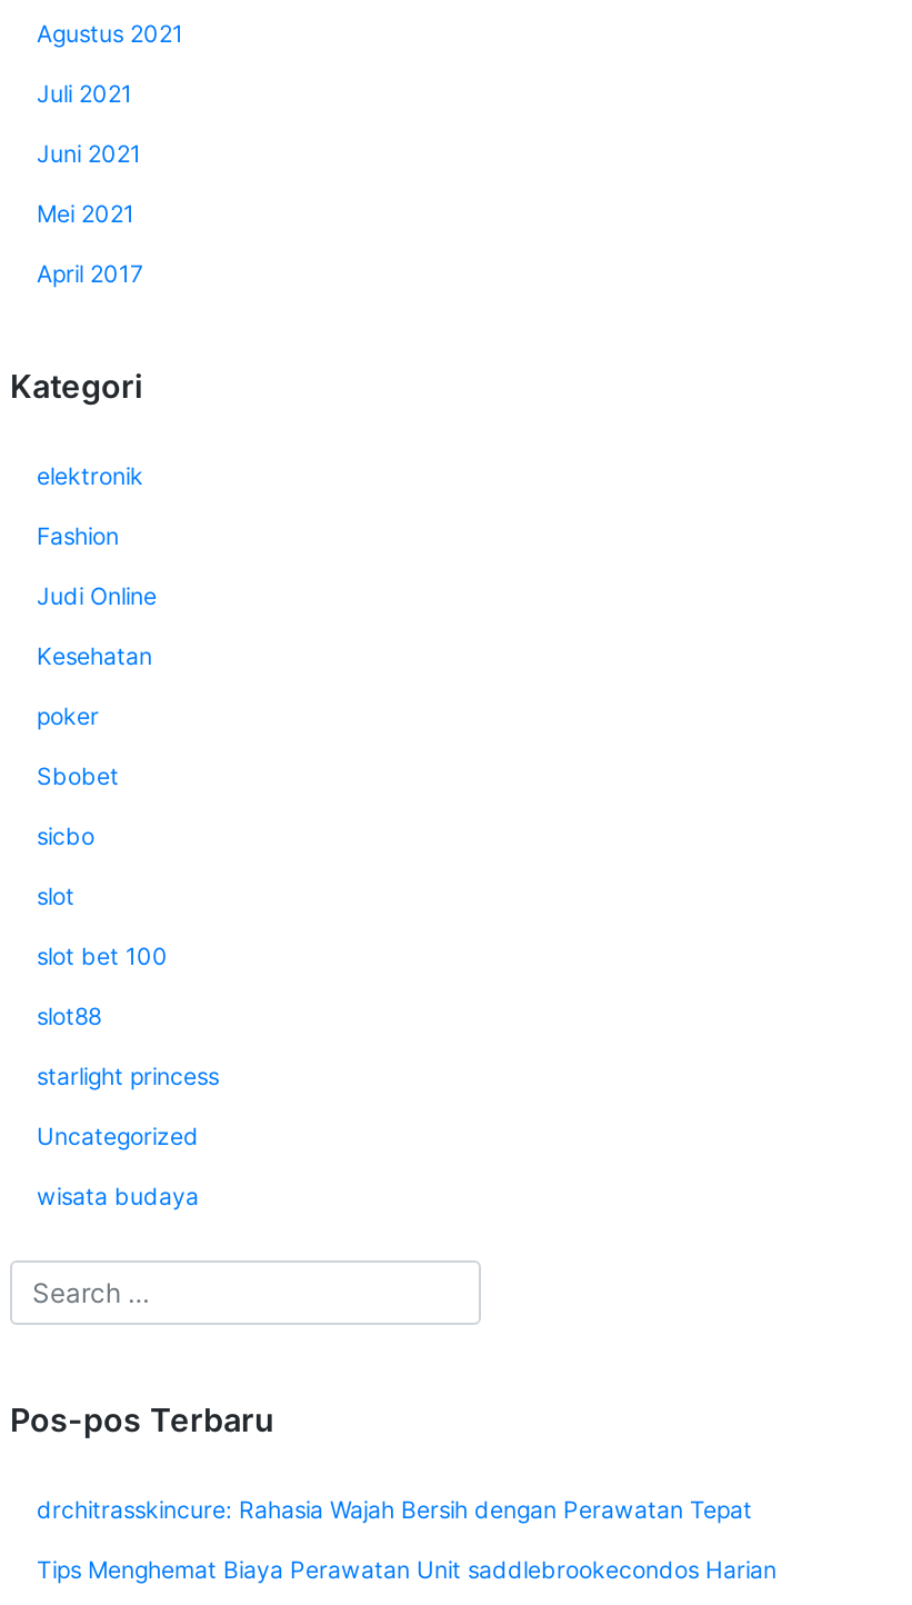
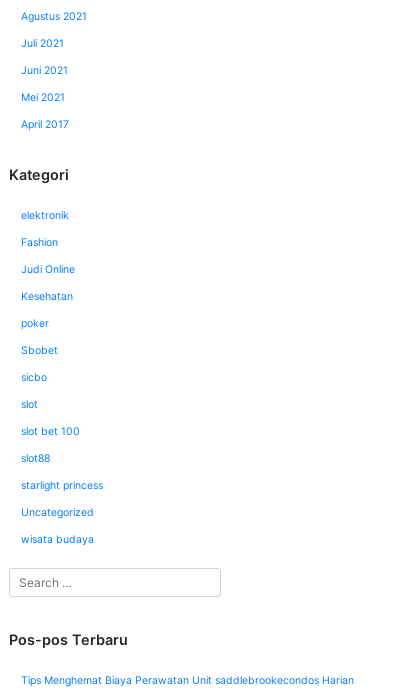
- drchitrasskincure: Rahasia Wajah Bersih dengan Perawatan Tepat
